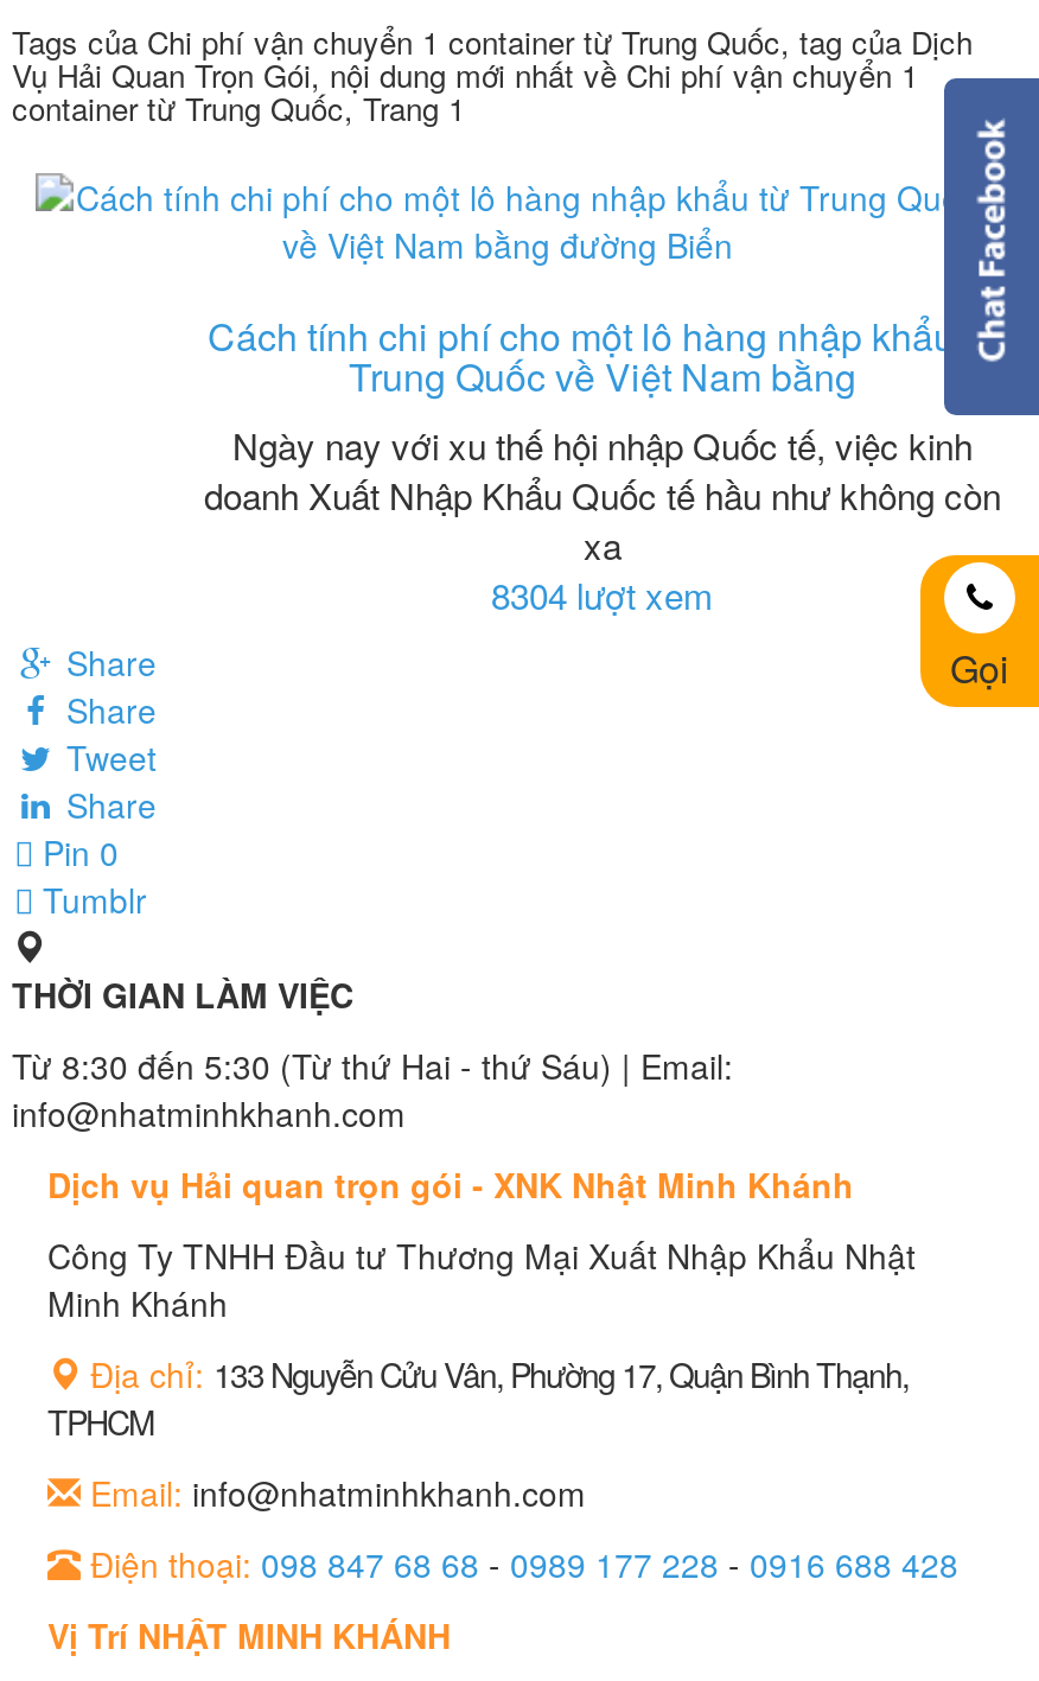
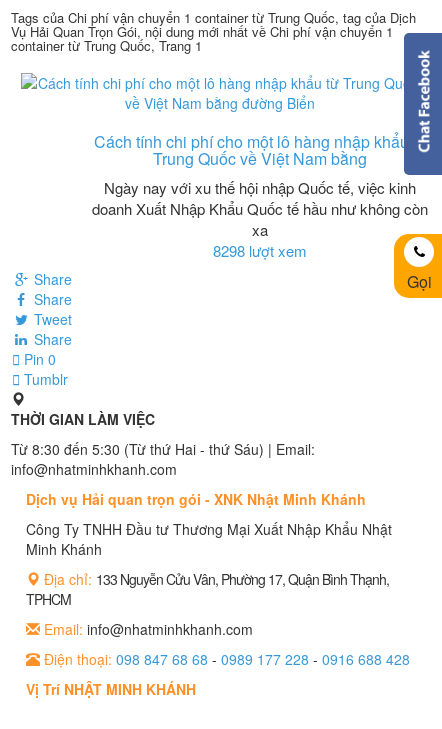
- 8304 lượt xem
+ 8298 lượt xem
